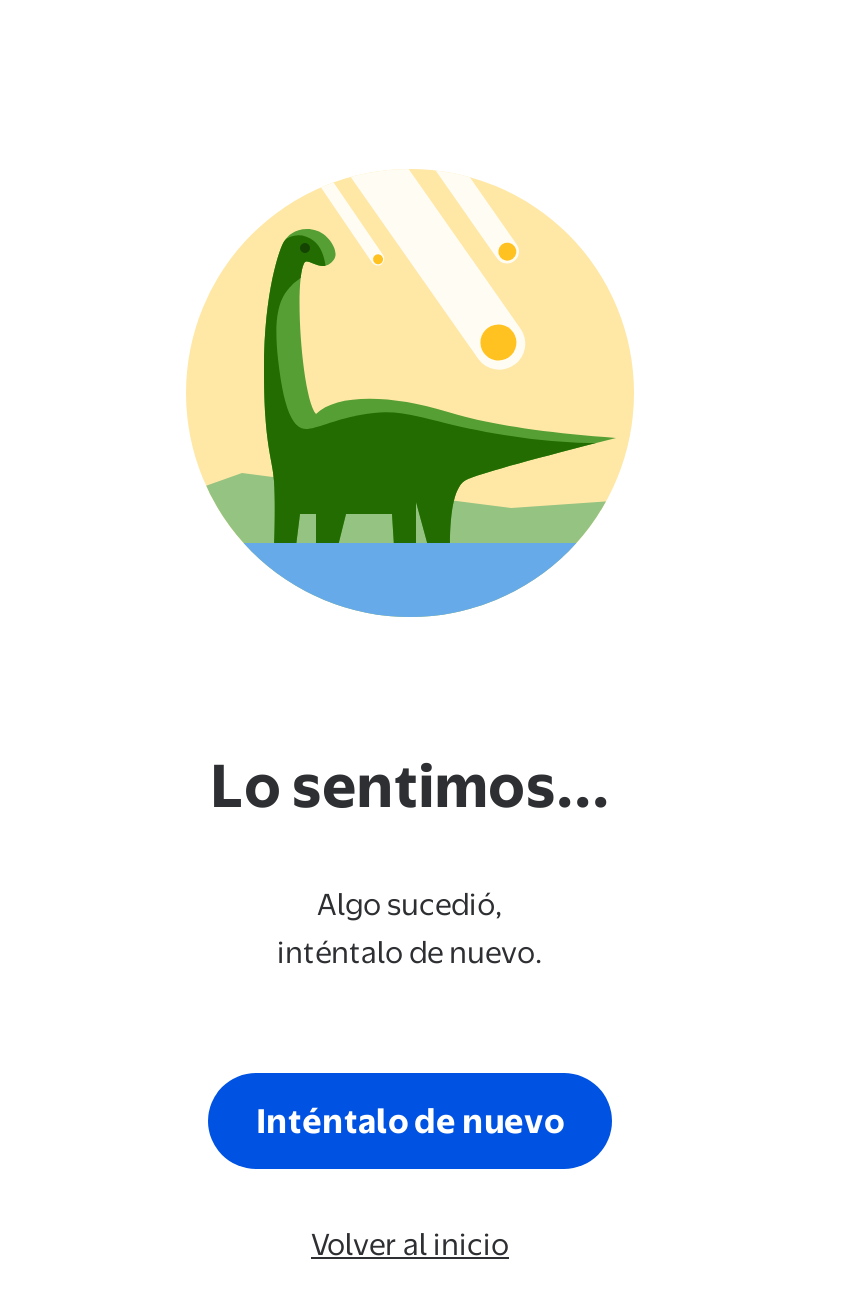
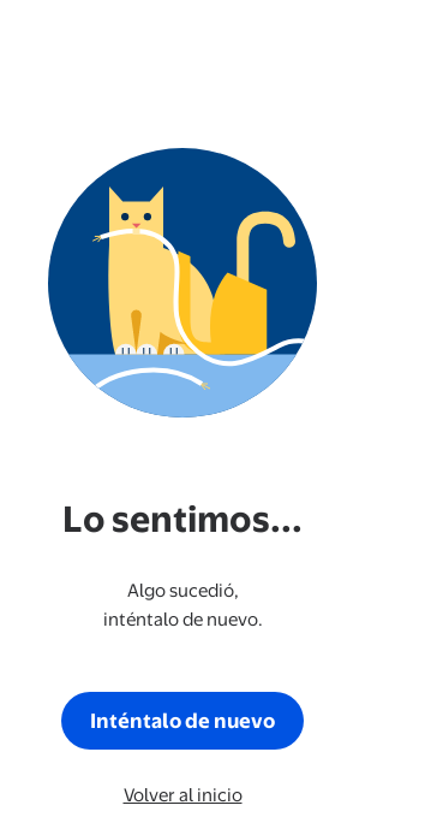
- [image]
+ [image]
